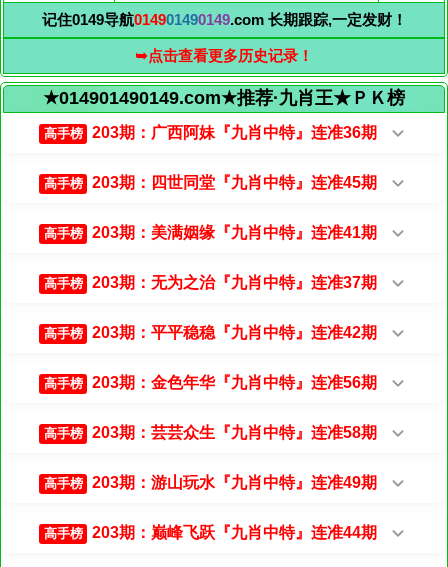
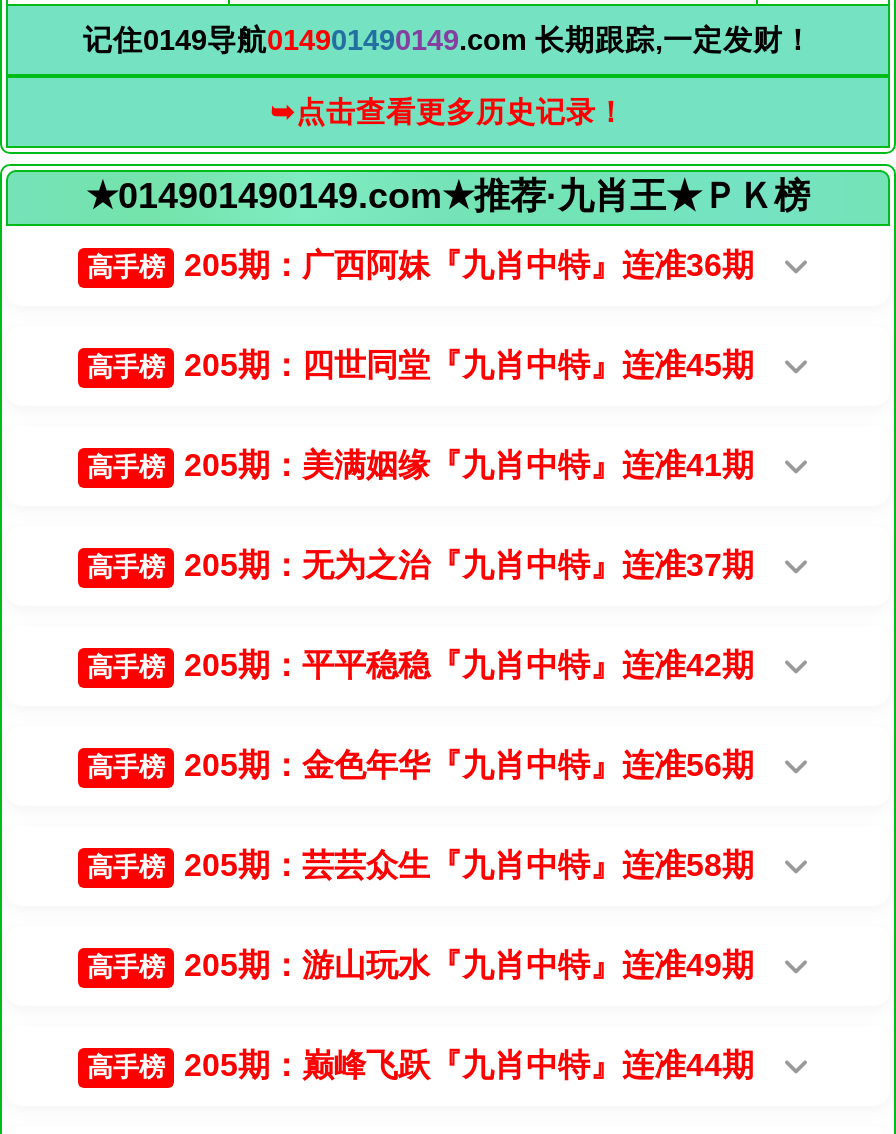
- 203期：广西阿妹『九肖中特』连准36期
+ 205期：广西阿妹『九肖中特』连准36期

- 203期：四世同堂『九肖中特』连准45期
+ 205期：四世同堂『九肖中特』连准45期

- 203期：美满姻缘『九肖中特』连准41期
+ 205期：美满姻缘『九肖中特』连准41期

- 203期：无为之治『九肖中特』连准37期
+ 205期：无为之治『九肖中特』连准37期

- 203期：平平稳稳『九肖中特』连准42期
+ 205期：平平稳稳『九肖中特』连准42期

- 203期：金色年华『九肖中特』连准56期
+ 205期：金色年华『九肖中特』连准56期

- 203期：芸芸众生『九肖中特』连准58期
+ 205期：芸芸众生『九肖中特』连准58期

- 203期：游山玩水『九肖中特』连准49期
+ 205期：游山玩水『九肖中特』连准49期

- 203期：巅峰飞跃『九肖中特』连准44期
+ 205期：巅峰飞跃『九肖中特』连准44期
